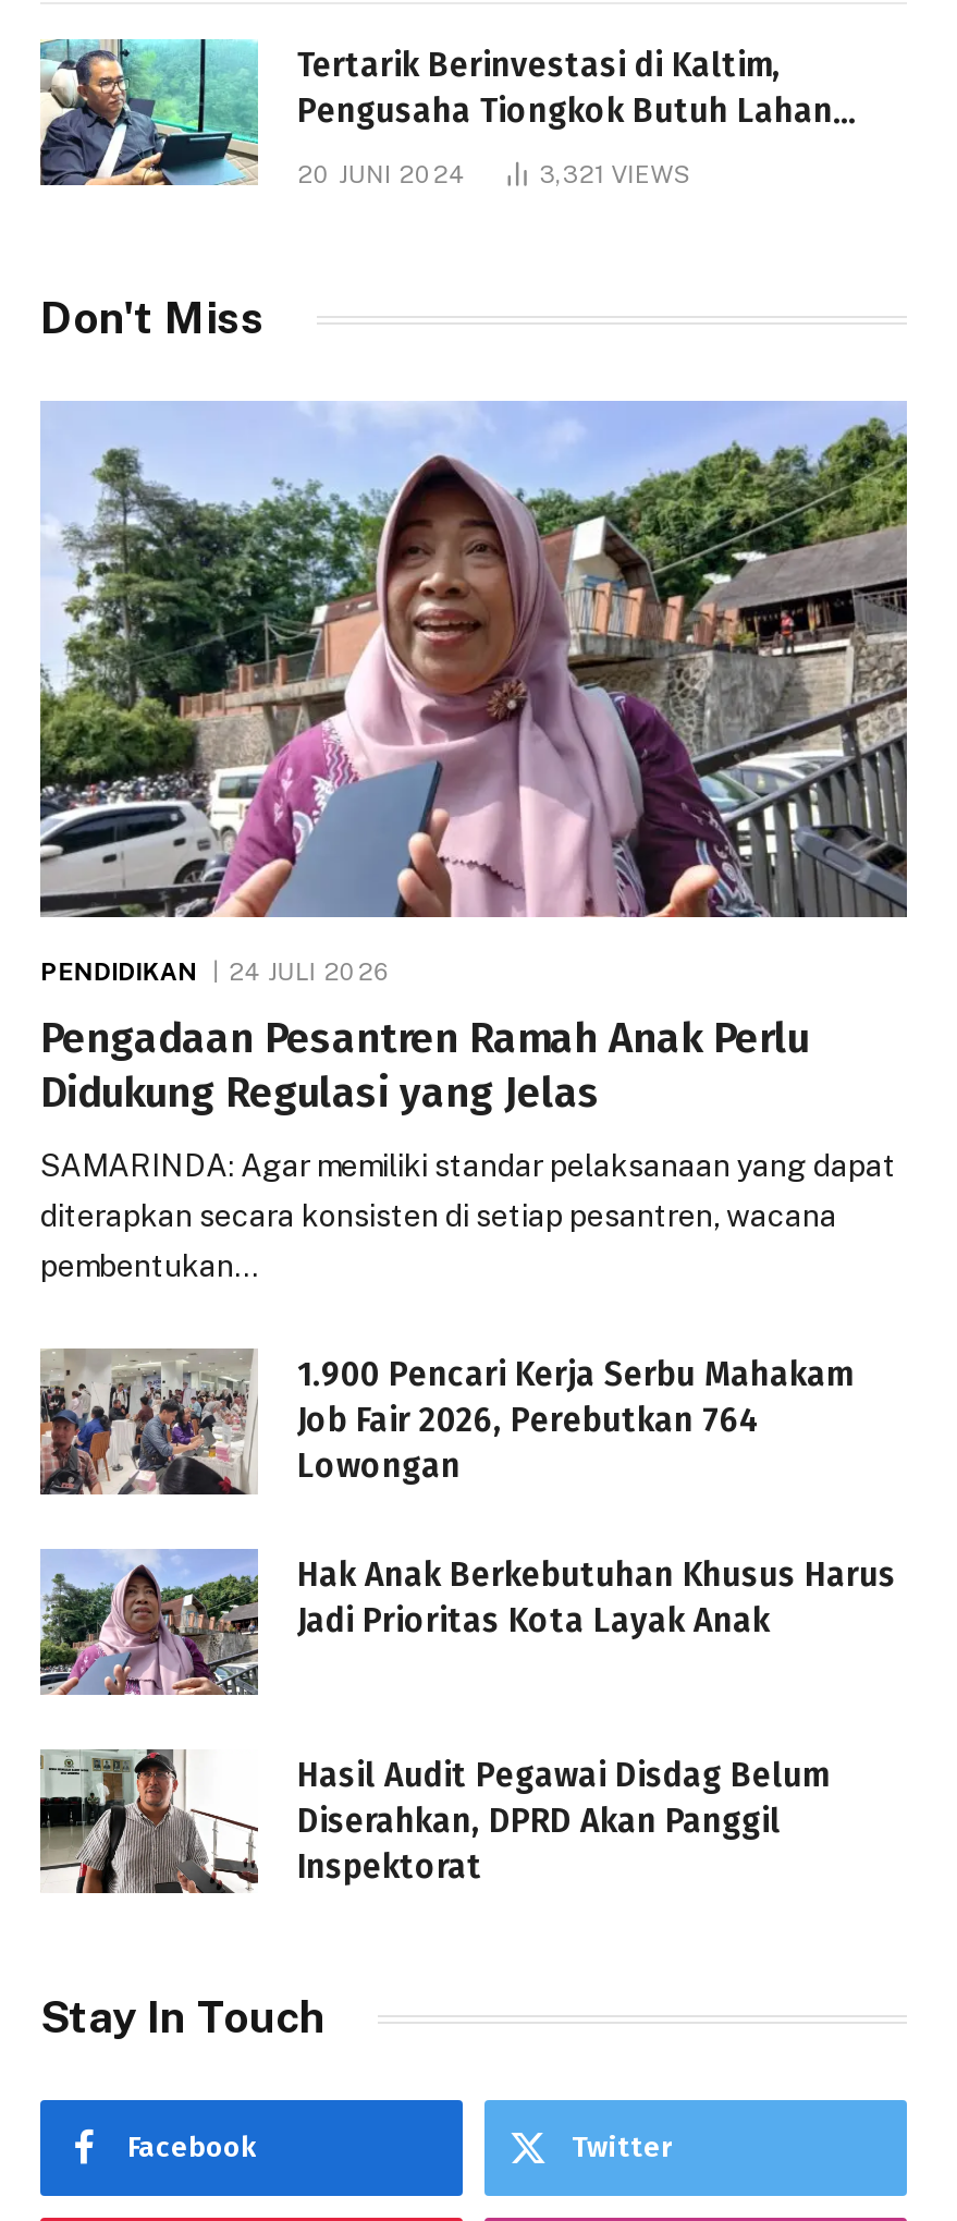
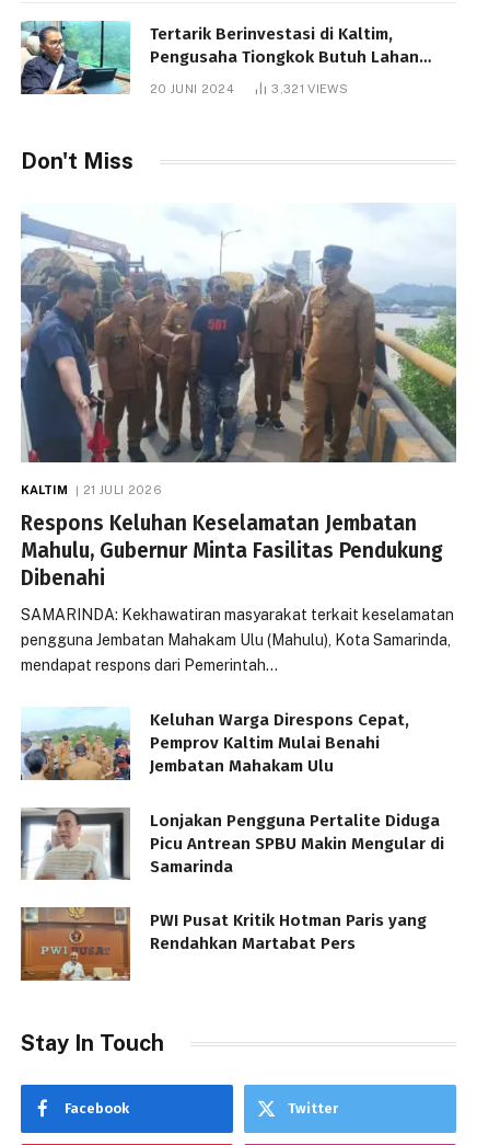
- [image]
- PENDIDIKAN
- 24 JULI 2026
+ [image]
+ KALTIM
+ 21 JULI 2026

- Pengadaan Pesantren Ramah Anak Perlu
- Didukung Regulasi yang Jelas
+ Respons Keluhan Keselamatan Jembatan
+ Mahulu, Gubernur Minta Fasilitas Pendukung
+ Dibenahi

- SAMARINDA: Agar memiliki standar pelaksanaan yang dapat
- diterapkan secara konsisten di setiap pesantren, wacana
- pembentukan…
+ SAMARINDA: Kekhawatiran masyarakat terkait keselamatan
+ pengguna Jembatan Mahakam Ulu (Mahulu), Kota Samarinda,
+ mendapat respons dari Pemerintah…

- [image]
- 1.900 Pencari Kerja Serbu Mahakam
- Job Fair 2026, Perebutkan 764
- Lowongan
+ [image]
+ Keluhan Warga Direspons Cepat,
+ Pemprov Kaltim Mulai Benahi
+ Jembatan Mahakam Ulu

- [image]
- Hak Anak Berkebutuhan Khusus Harus
- Jadi Prioritas Kota Layak Anak
+ [image]
+ Lonjakan Pengguna Pertalite Diduga
+ Picu Antrean SPBU Makin Mengular di
+ Samarinda

- [image]
- Hasil Audit Pegawai Disdag Belum
- Diserahkan, DPRD Akan Panggil
- Inspektorat
+ [image]
+ PWI Pusat Kritik Hotman Paris yang
+ Rendahkan Martabat Pers
